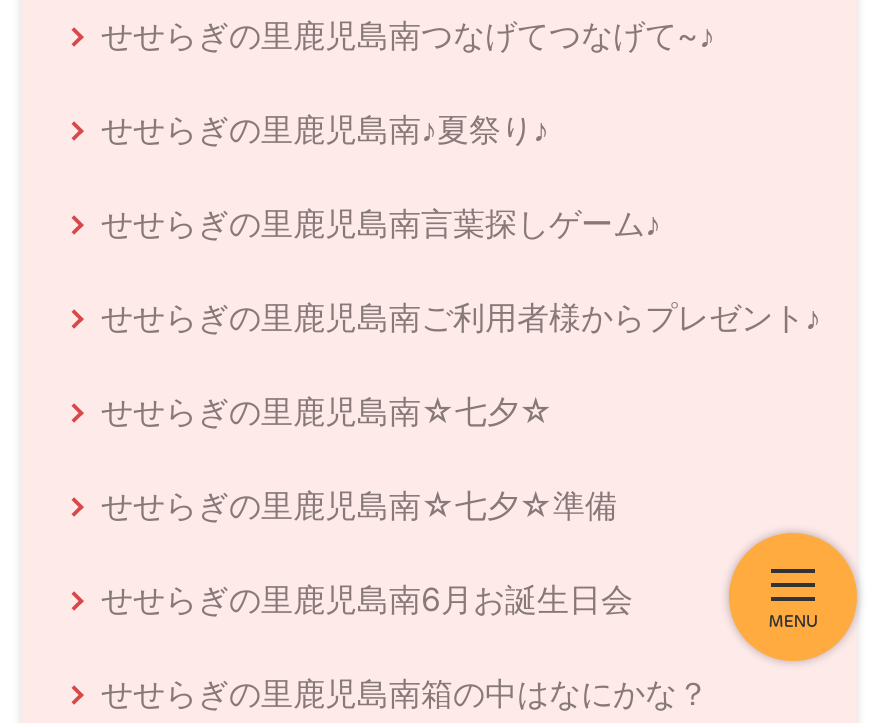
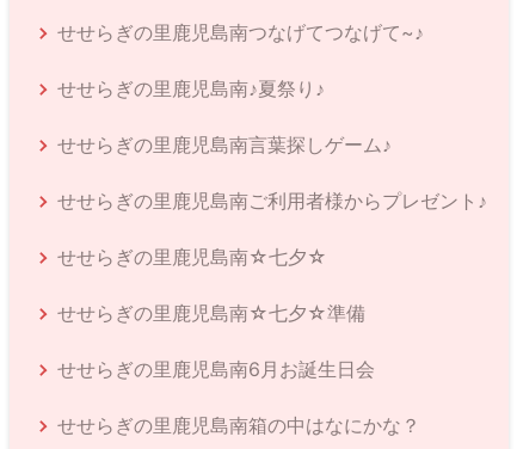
- [image]
